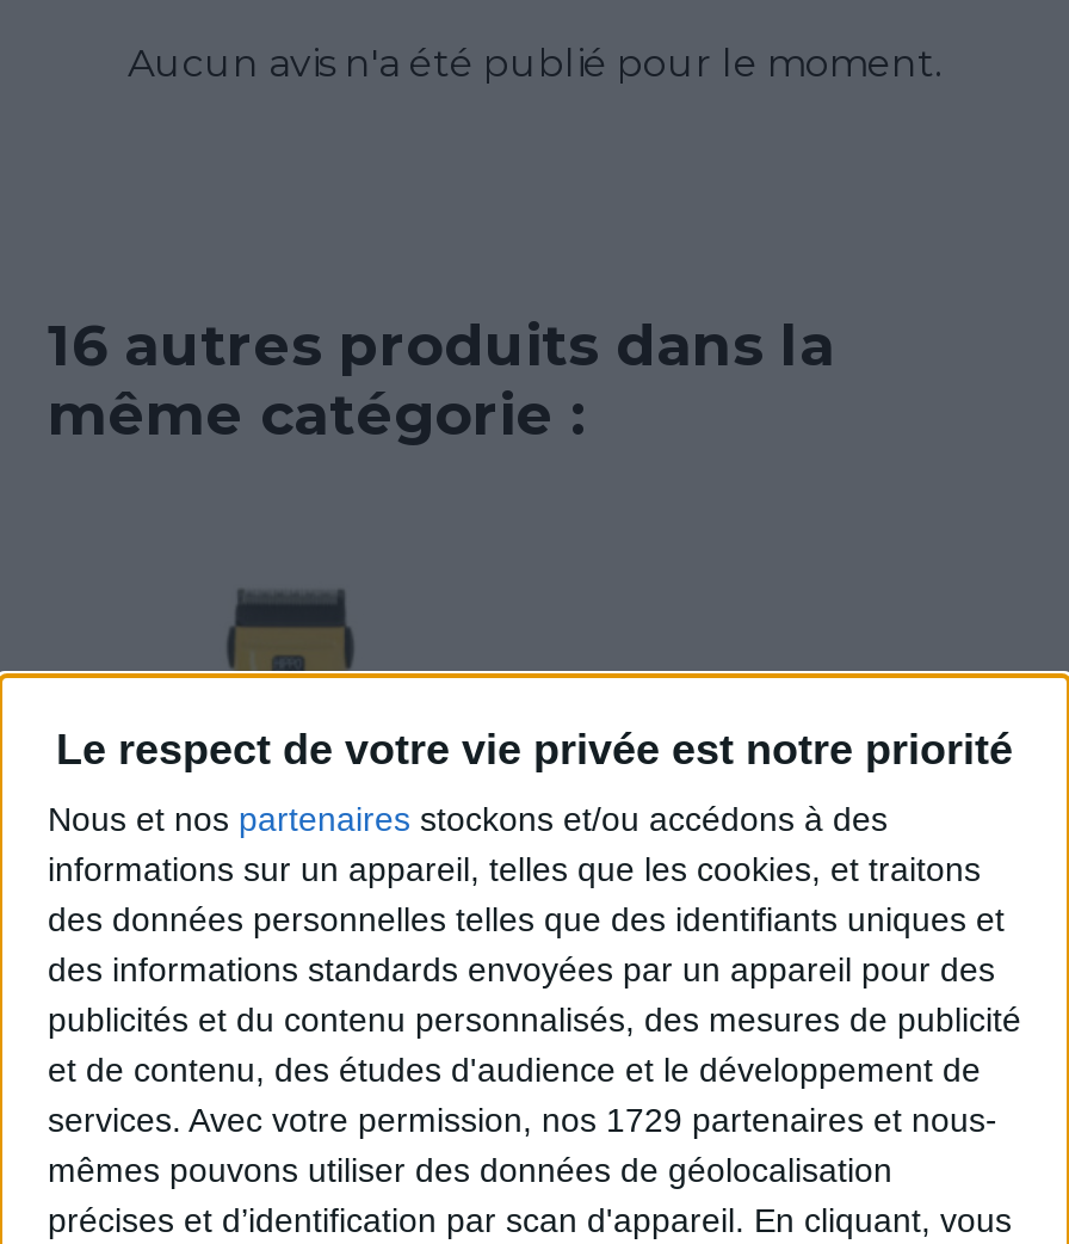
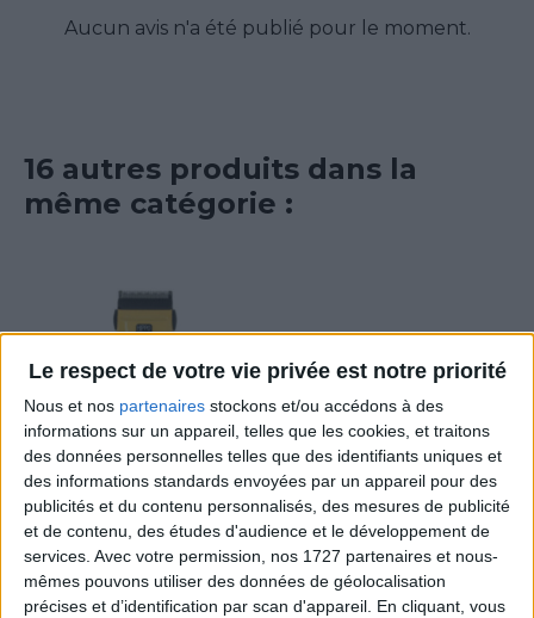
- services. Avec votre permission, nos 1729 partenaires et nous-
+ services. Avec votre permission, nos 1727 partenaires et nous-
